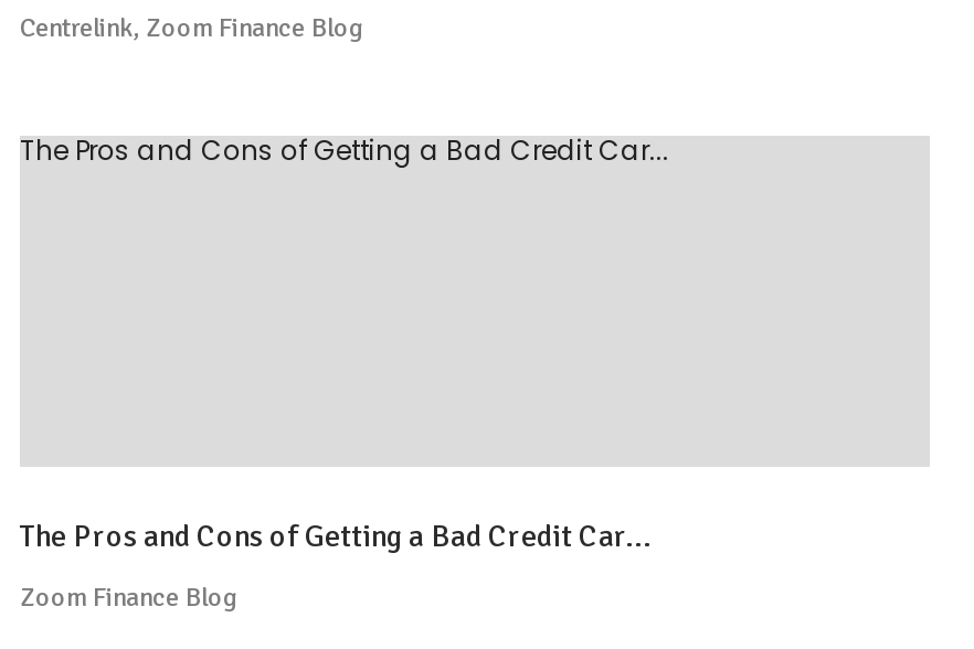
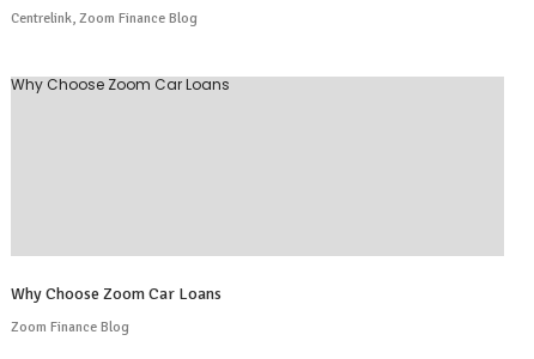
- The Pros and Cons of Getting a Bad Credit Car...
+ Why Choose Zoom Car Loans

- The Pros and Cons of Getting a Bad Credit Car...
+ Why Choose Zoom Car Loans
